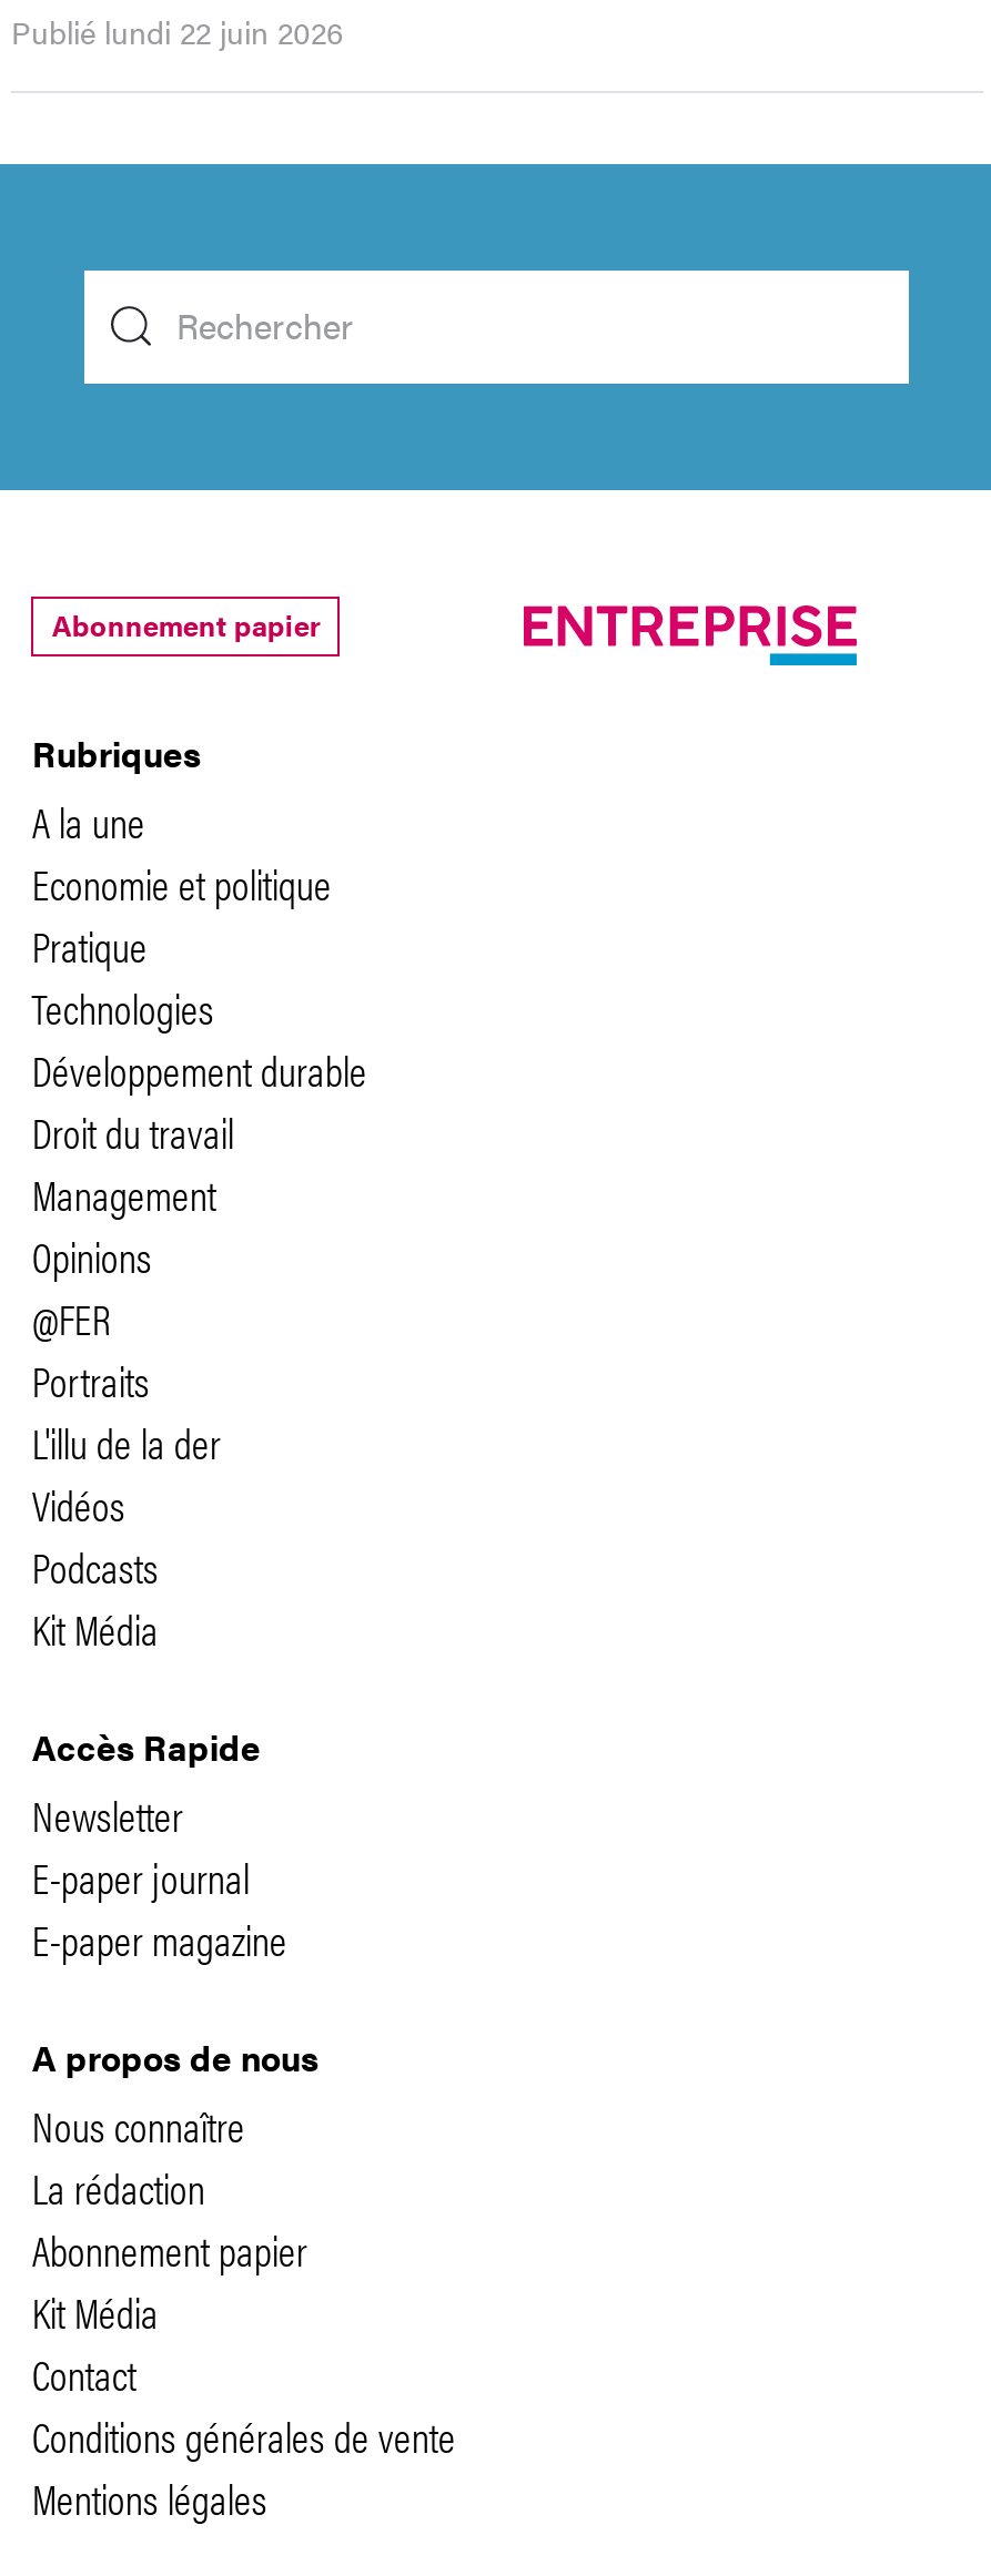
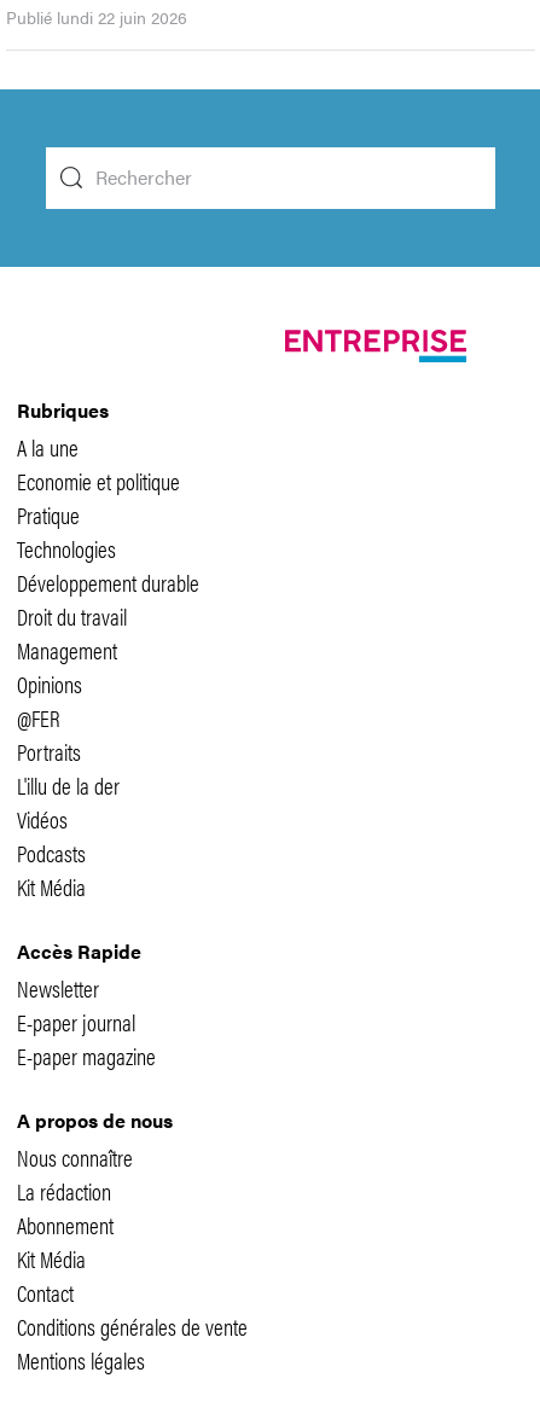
- Abonnement papier

- Abonnement papier
+ Abonnement
